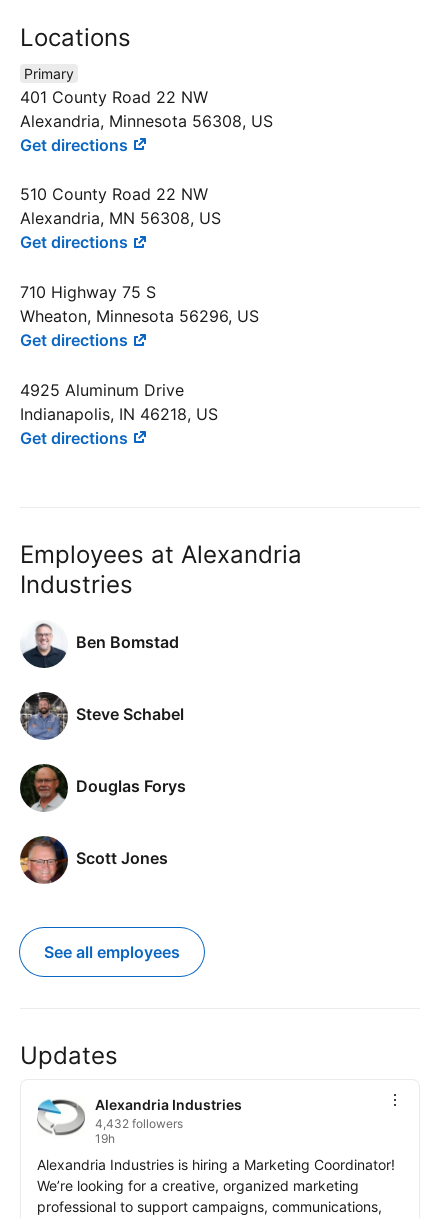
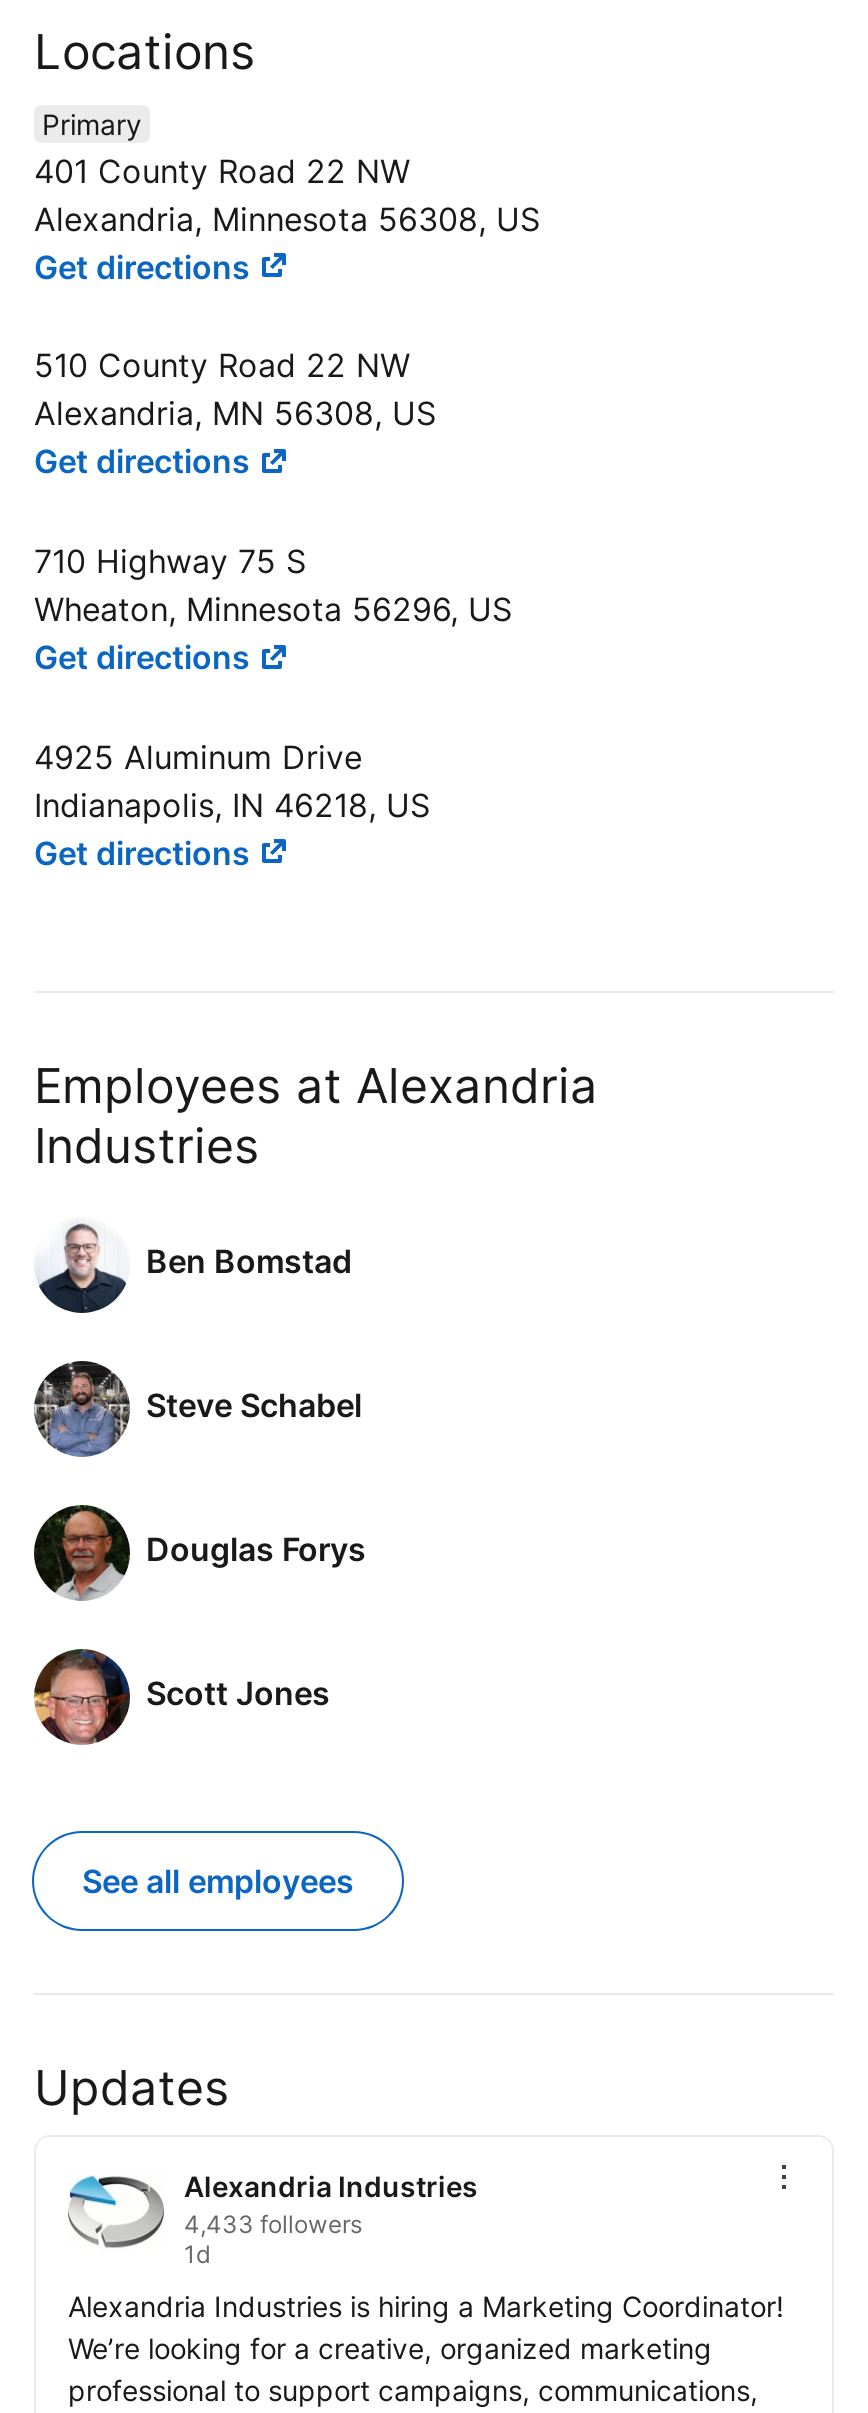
- 4,432 followers
- 19h
+ 4,433 followers
+ 1d
